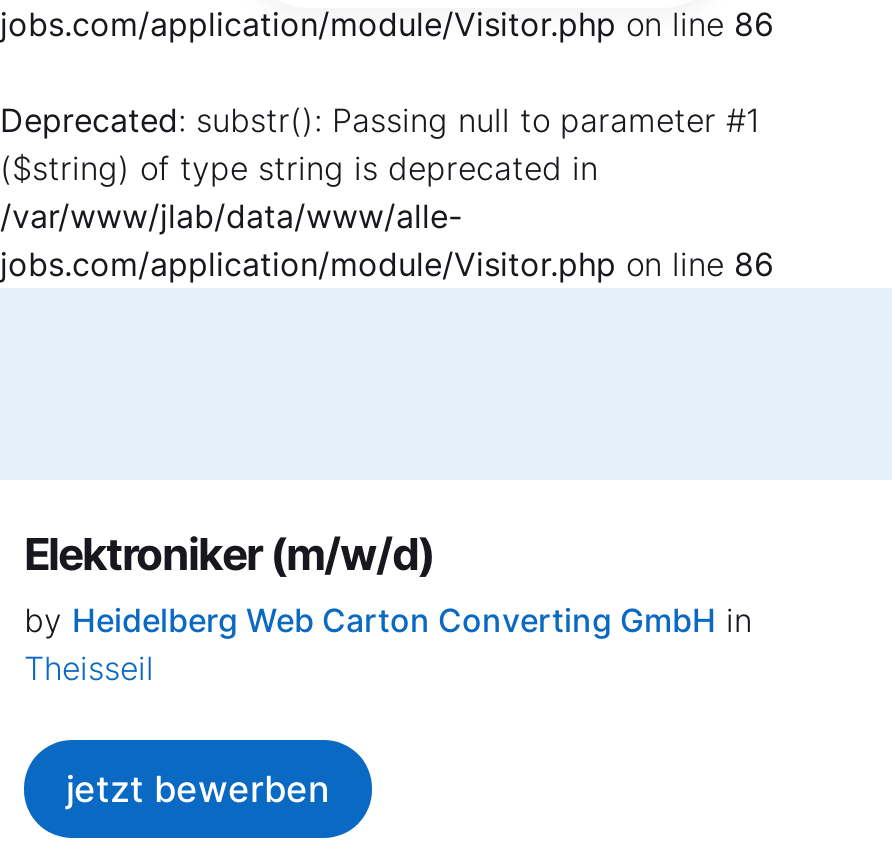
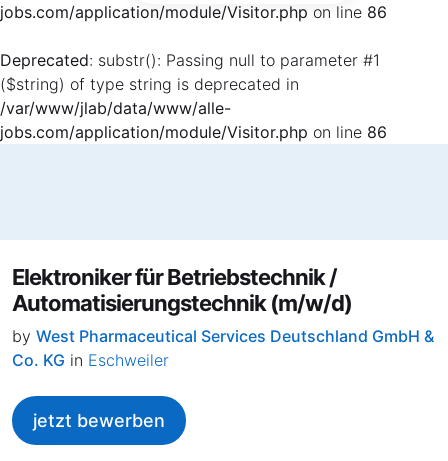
- Elektroniker (m/w/d)
- by Heidelberg Web Carton Converting GmbH in
- Theisseil
+ Elektroniker für Betriebstechnik /
+ Automatisierungstechnik (m/w/d)
+ by West Pharmaceutical Services Deutschland GmbH &
+ Co. KG in Eschweiler
